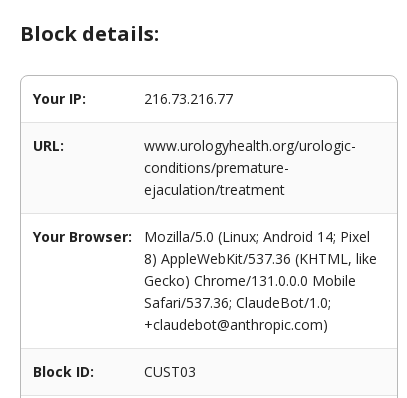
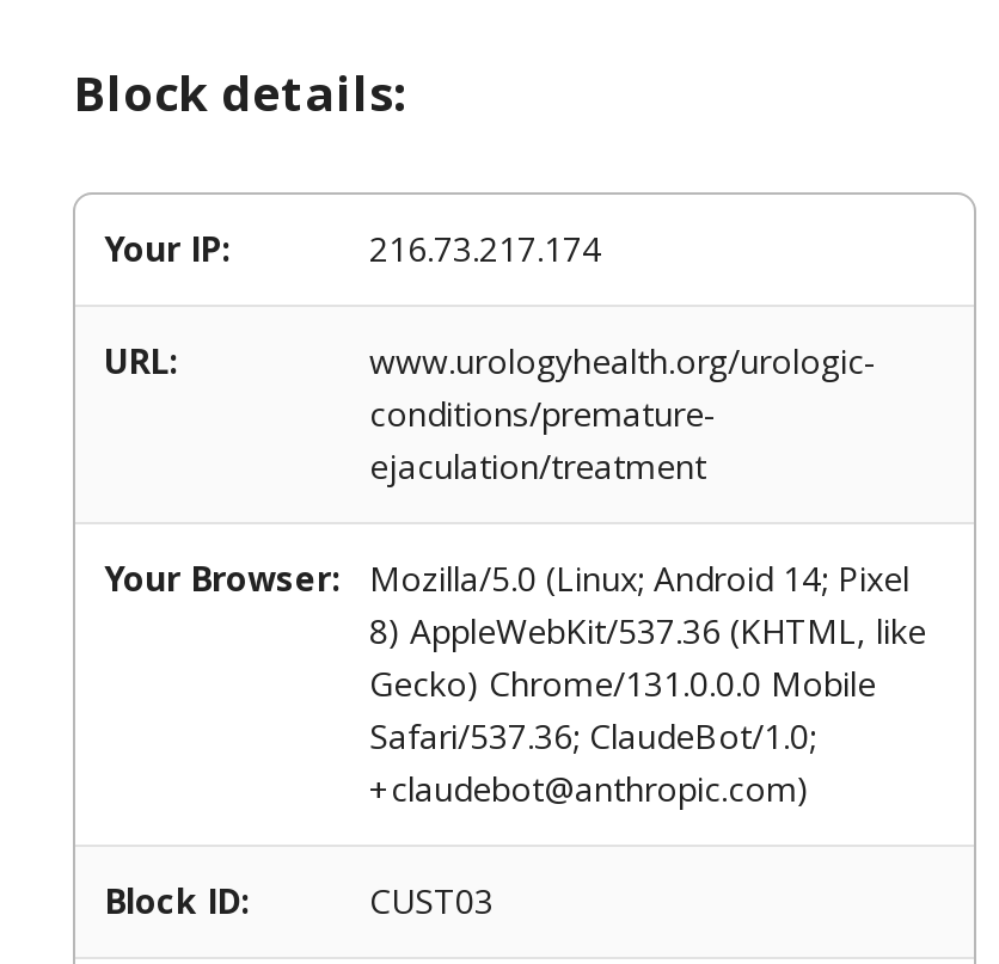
- 216.73.216.77
+ 216.73.217.174
